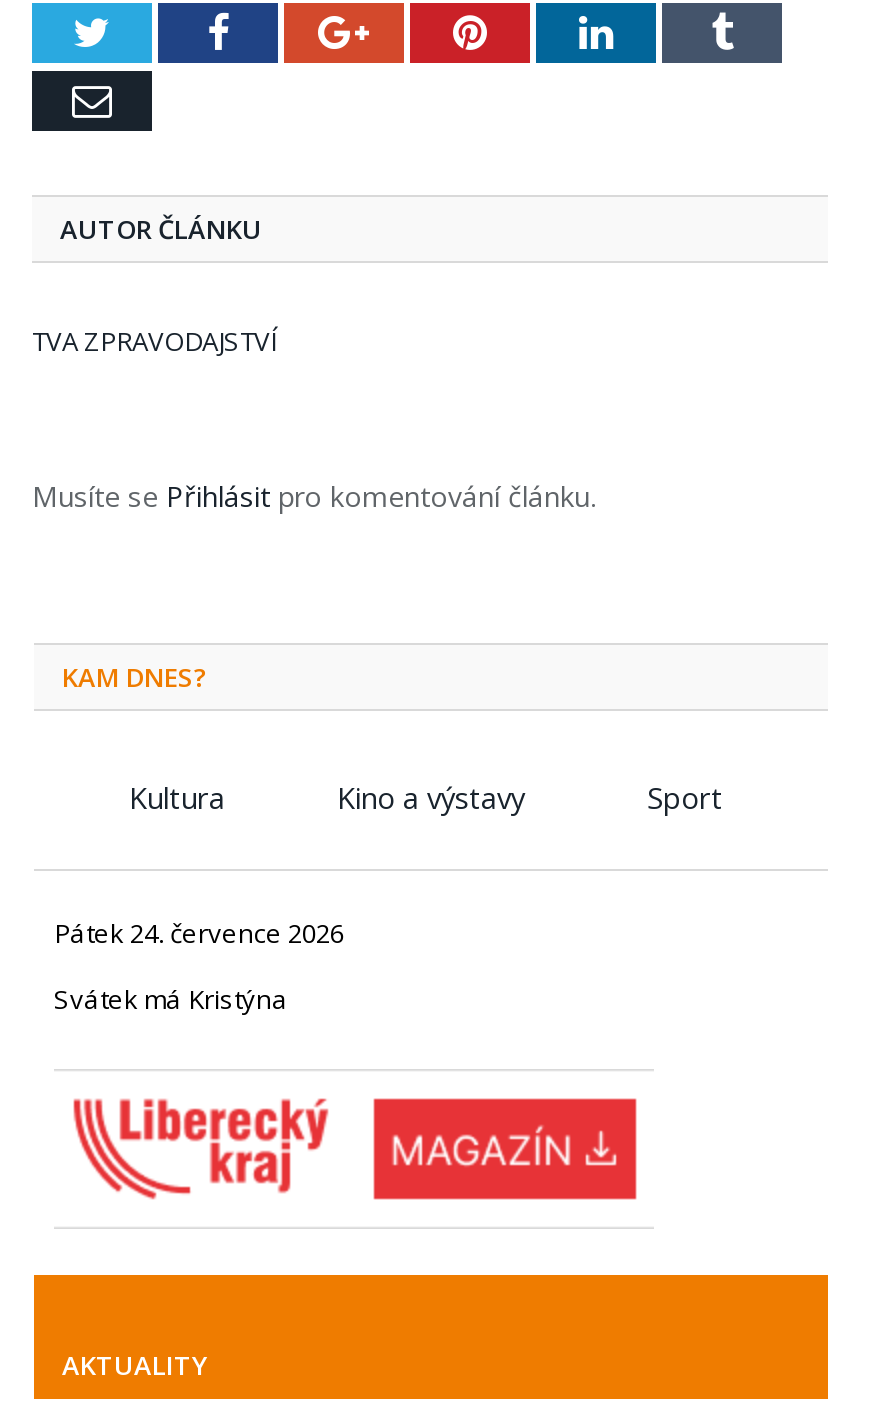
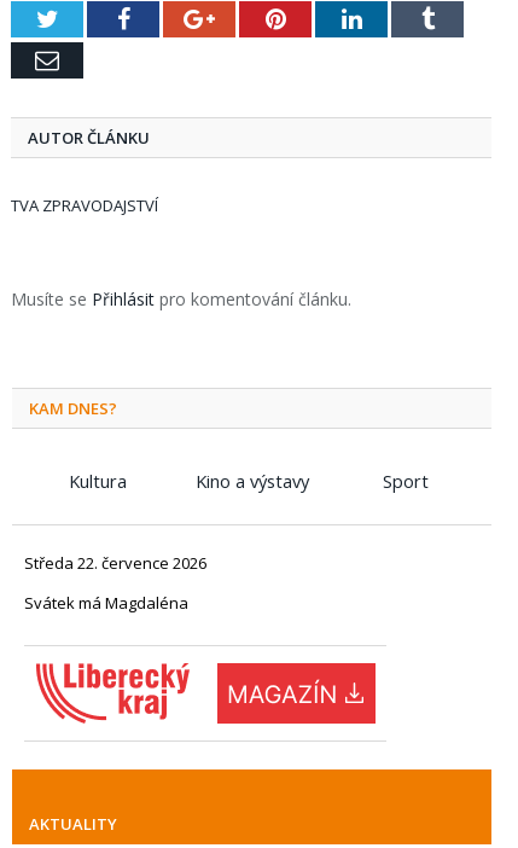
- Pátek 24. července 2026
+ Středa 22. července 2026

- Svátek má Kristýna
+ Svátek má Magdaléna
